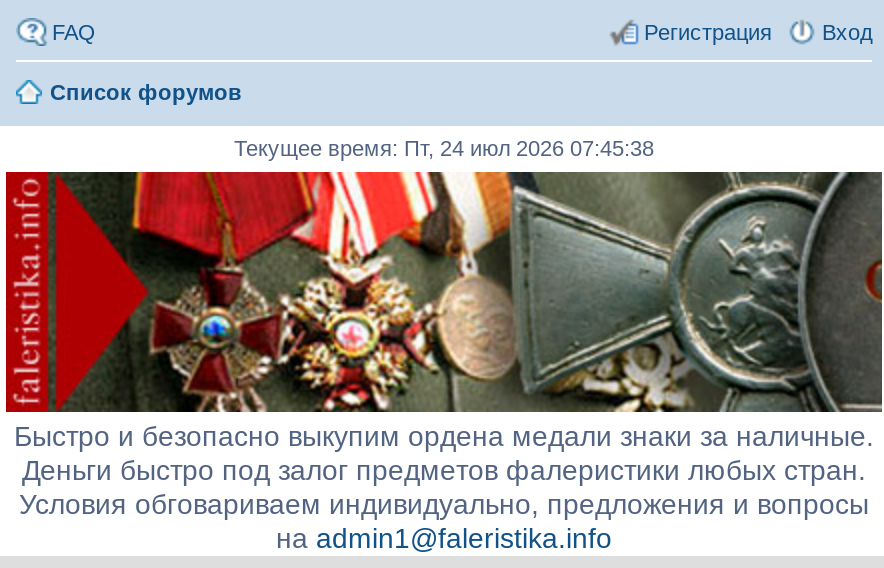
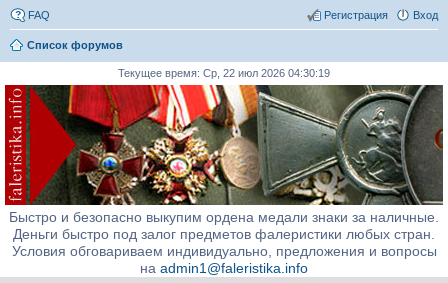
- Текущее время: Пт, 24 июл 2026 07:45:38
+ Текущее время: Ср, 22 июл 2026 04:30:19
